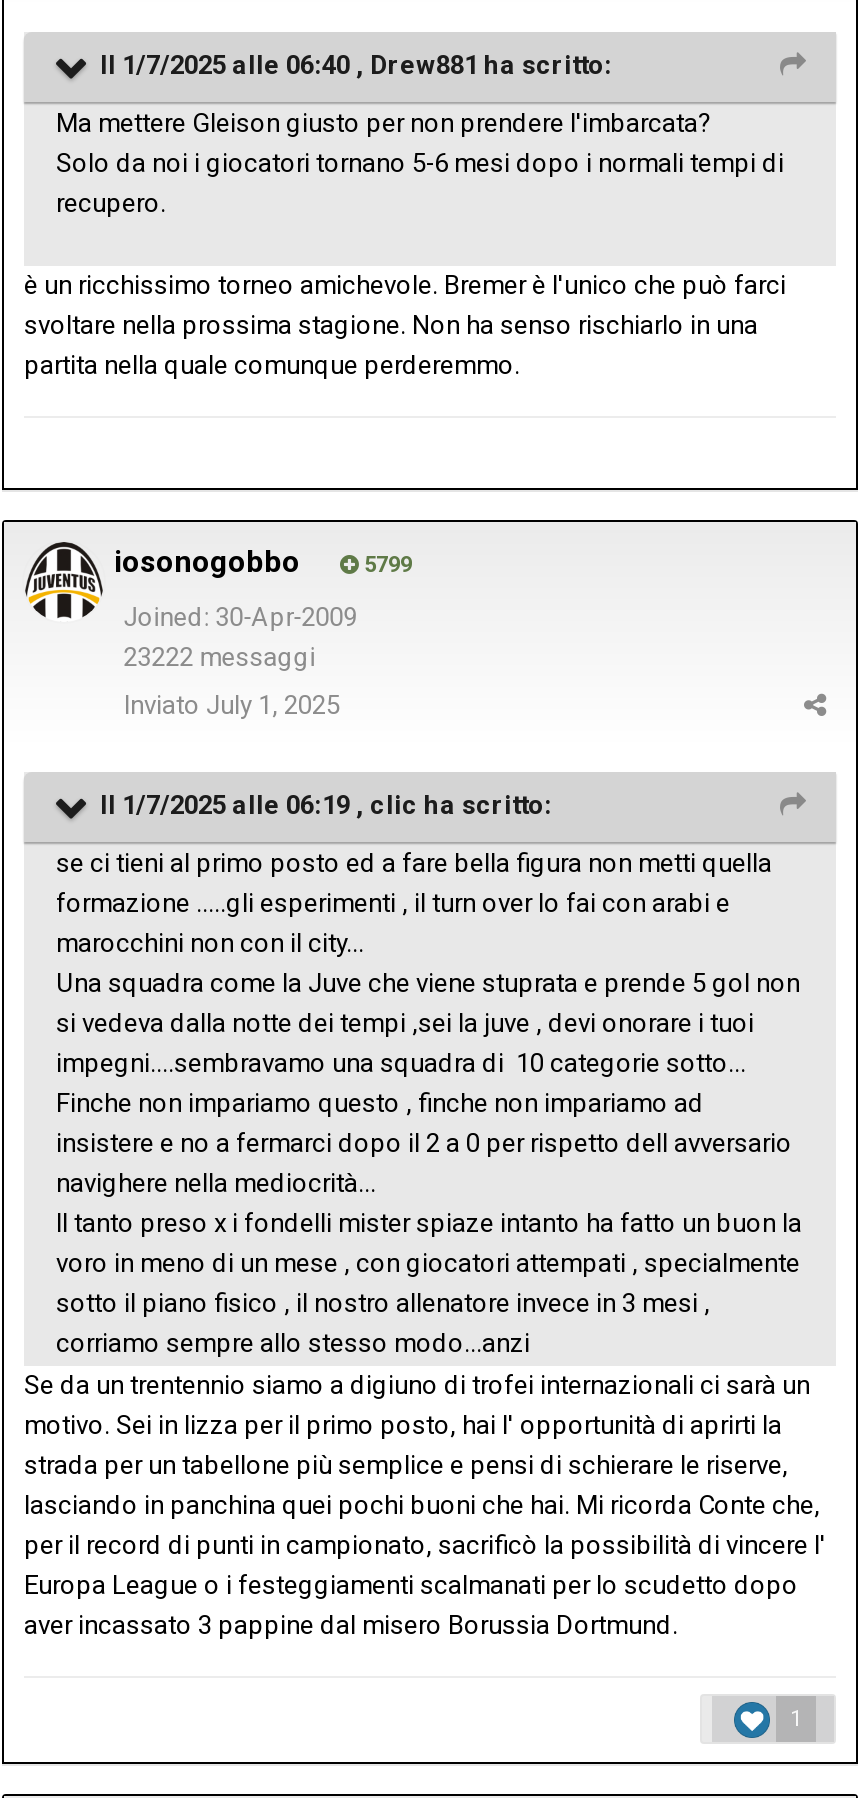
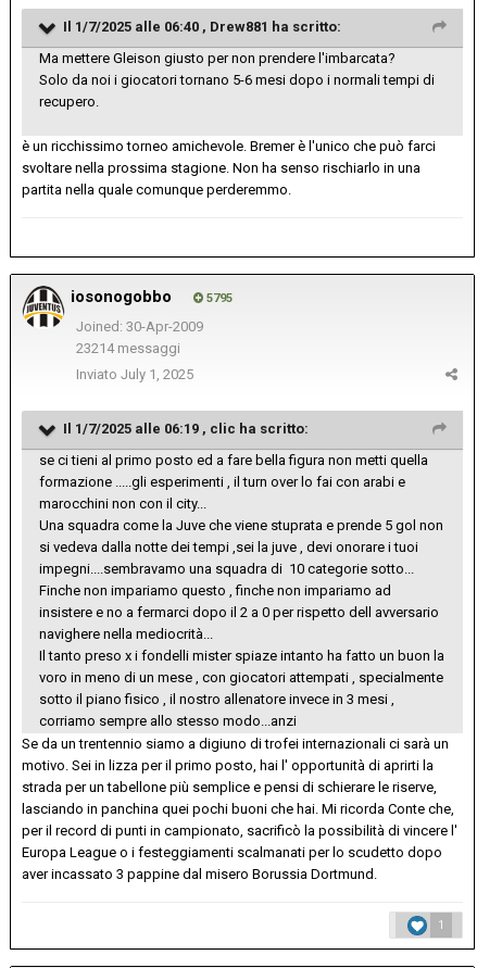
- 5799
+ 5795

- 23222 messaggi
+ 23214 messaggi
